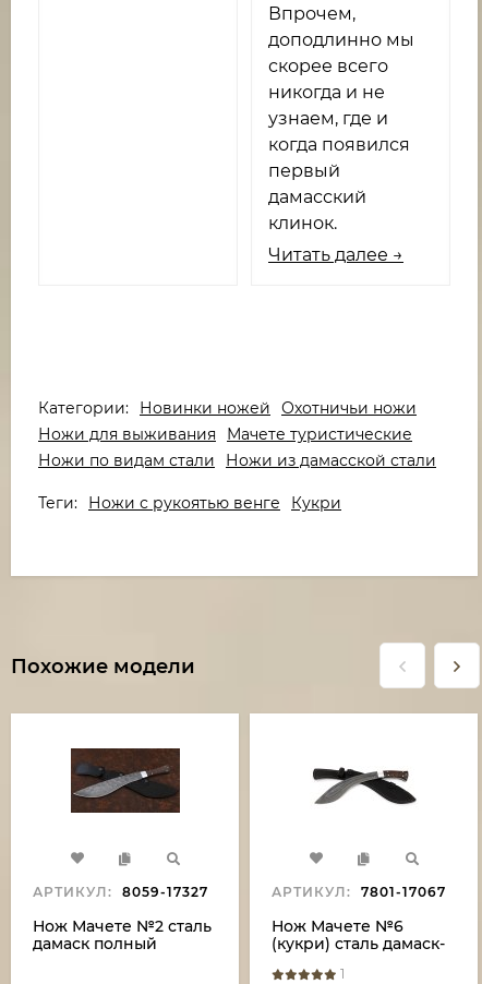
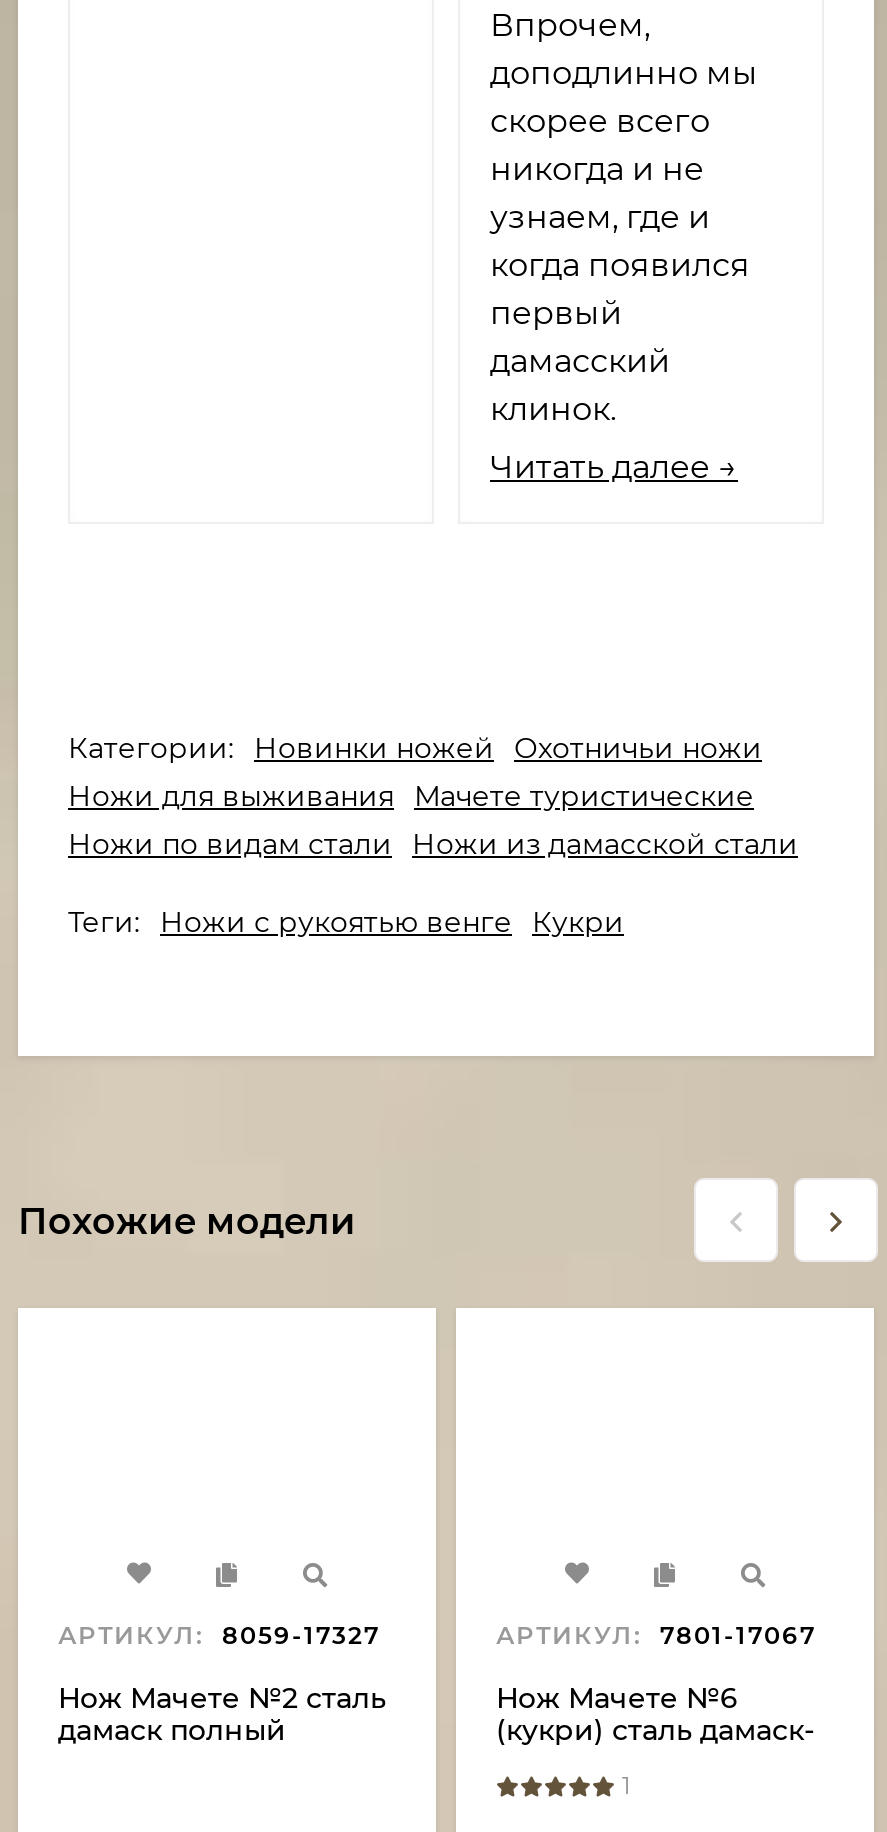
- [image]

- [image]
